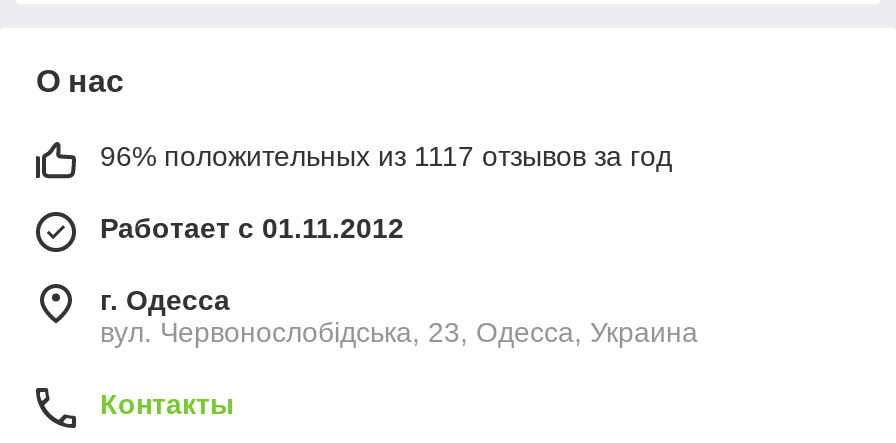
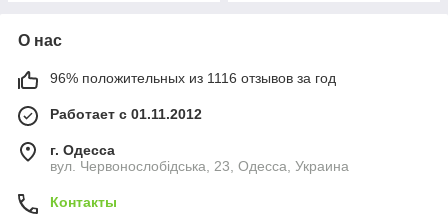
- 96% положительных из 1117 отзывов за год
+ 96% положительных из 1116 отзывов за год
